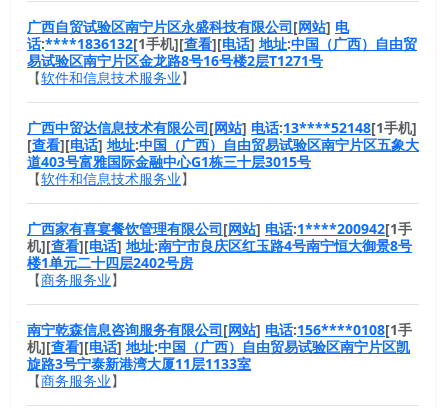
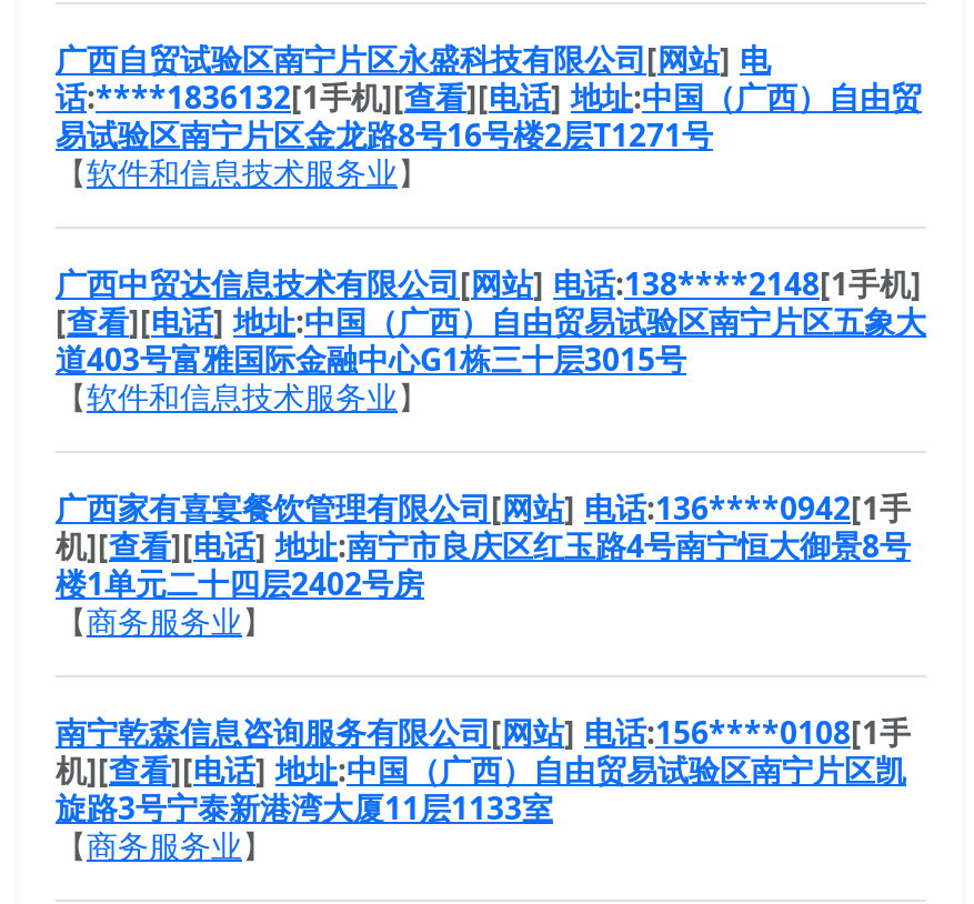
- 广西中贸达信息技术有限公司[网站]电话:13****52148[1手机]
+ 广西中贸达信息技术有限公司[网站]电话:138****2148[1手机]

- 广西家有喜宴餐饮管理有限公司[网站]电话:1****200942[1手
+ 广西家有喜宴餐饮管理有限公司[网站]电话:136****0942[1手
